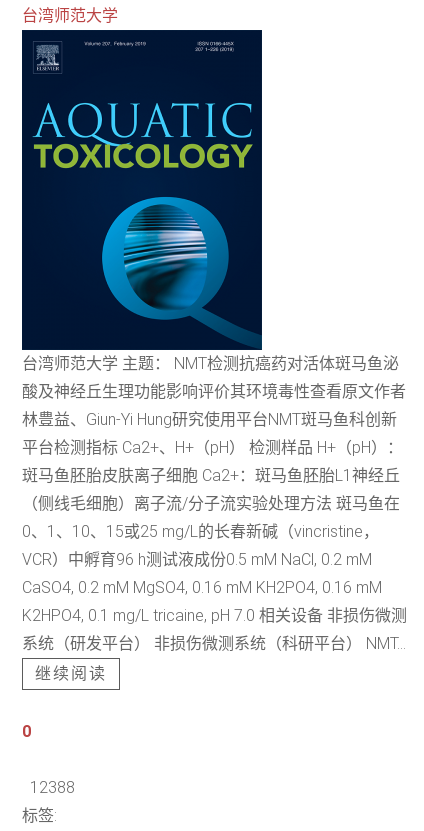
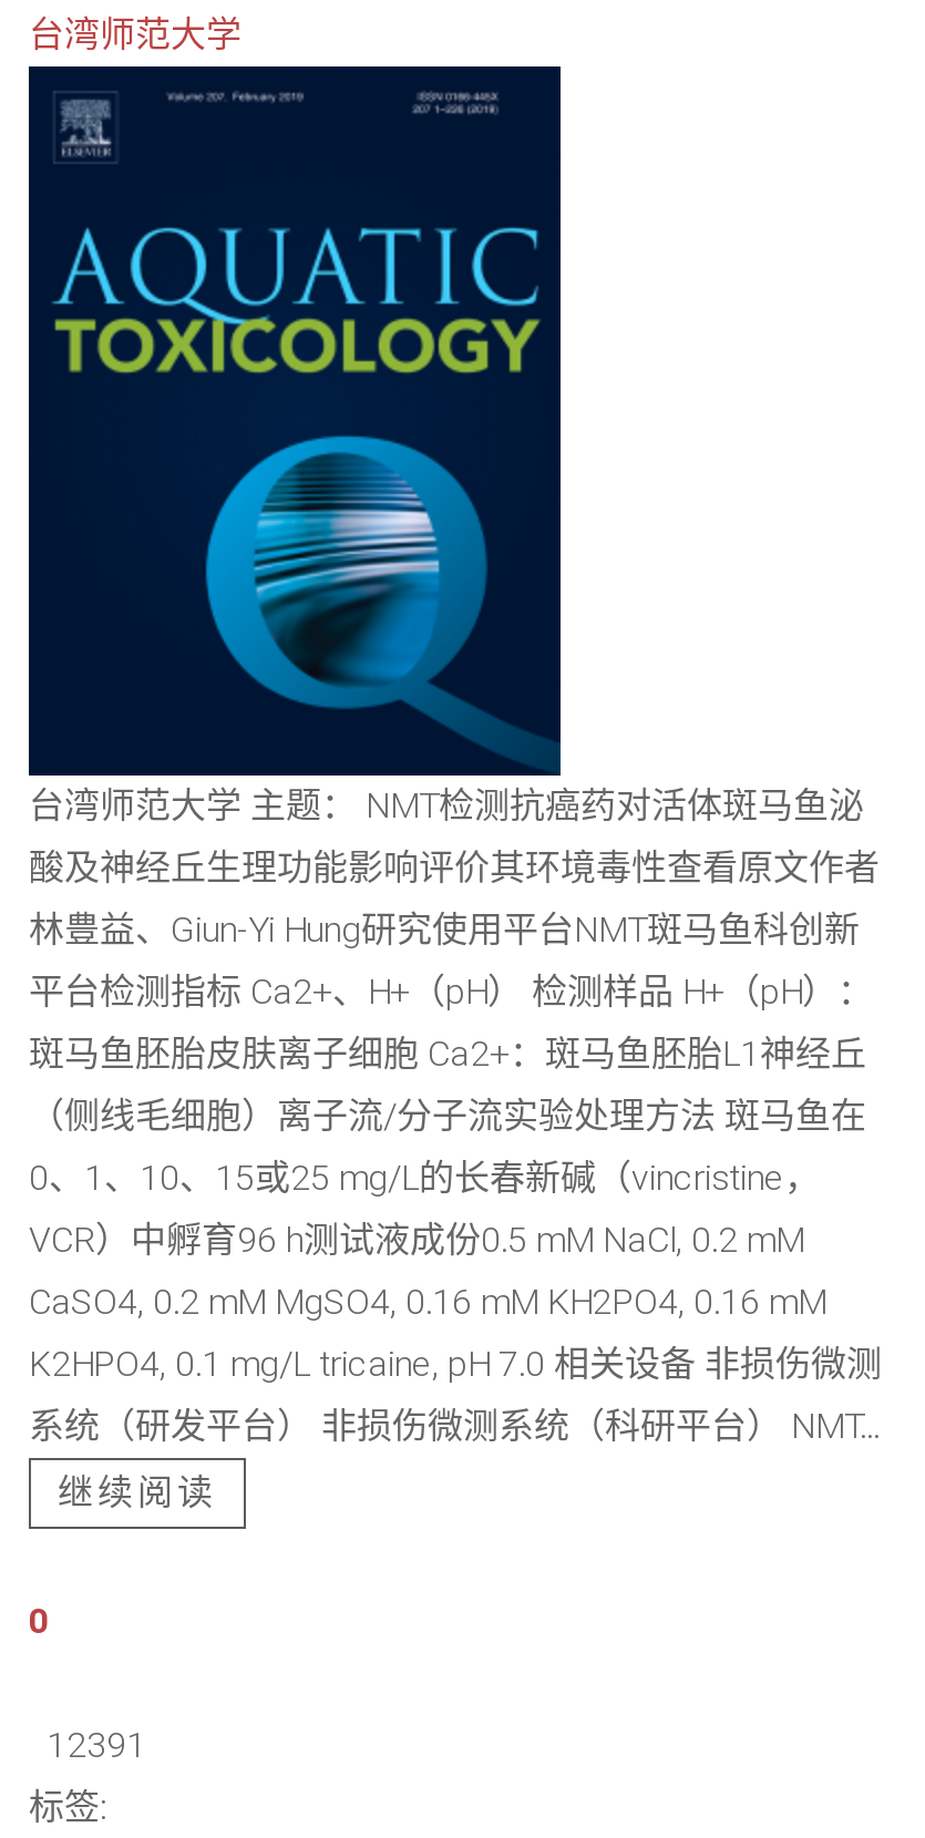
- 12388
+ 12391
